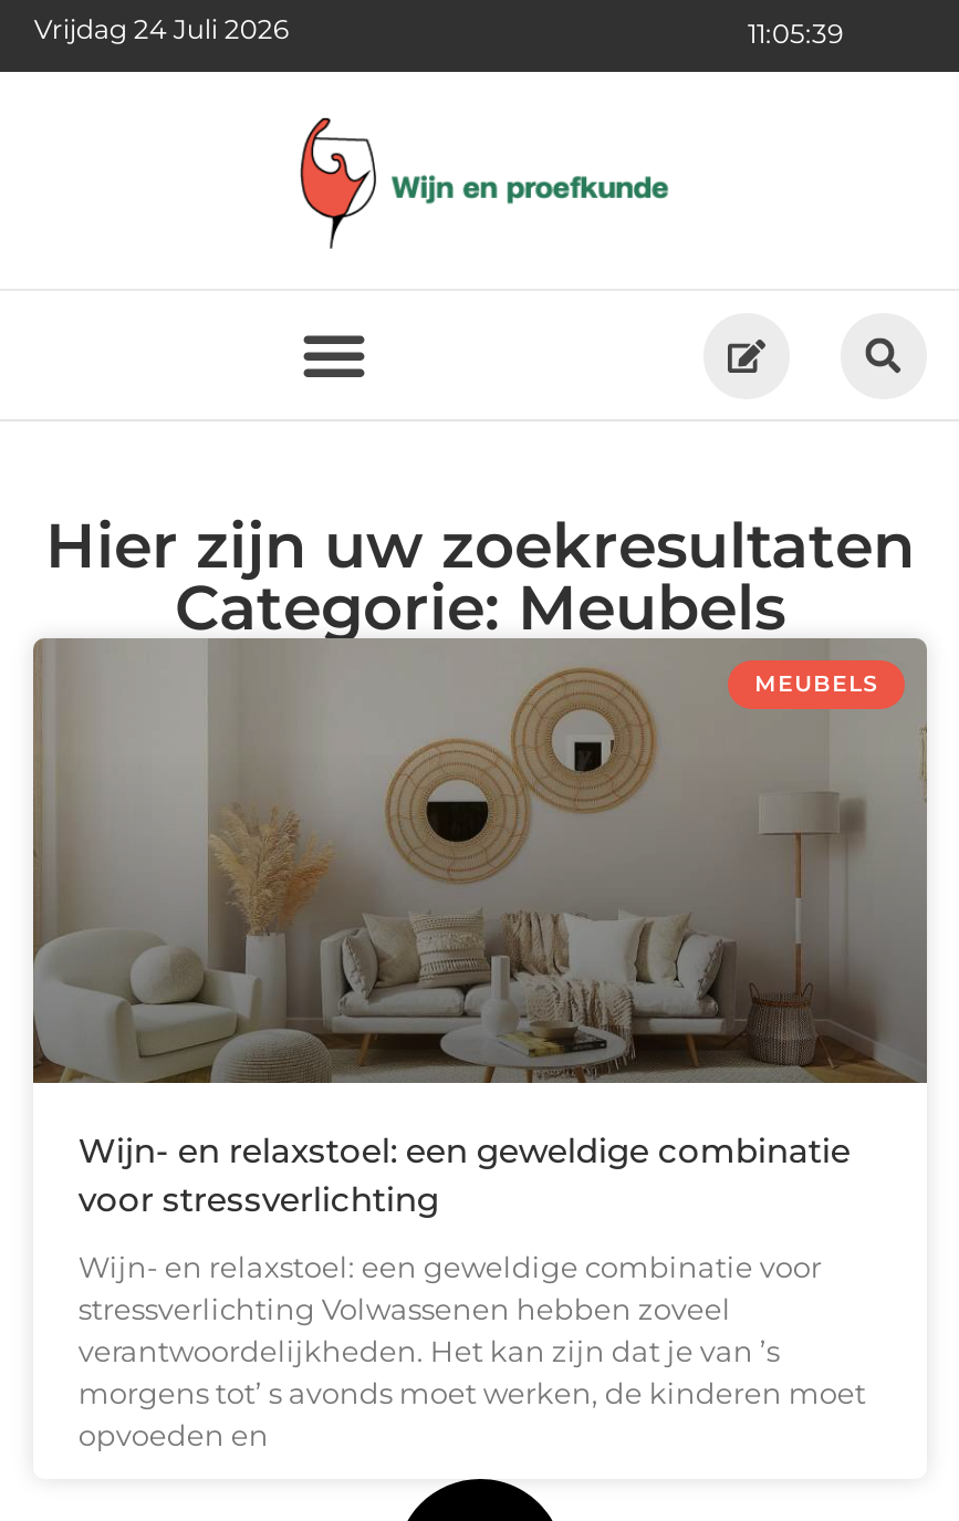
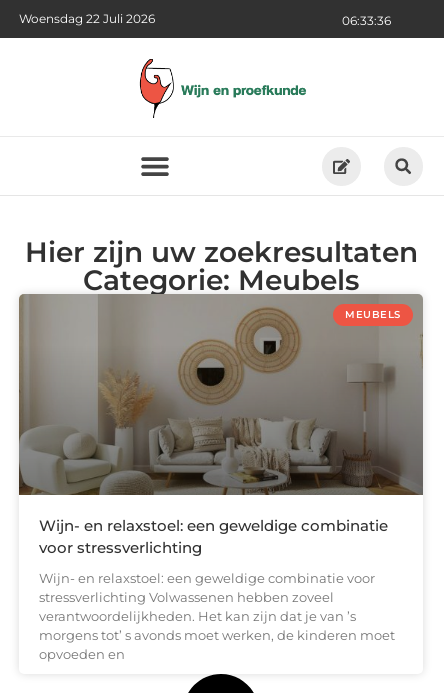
- Vrijdag 24 Juli 2026
+ Woensdag 22 Juli 2026

- 11:05:39
+ 06:33:36
